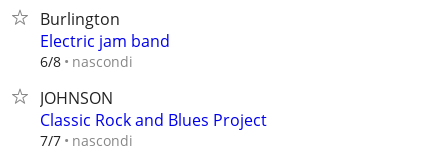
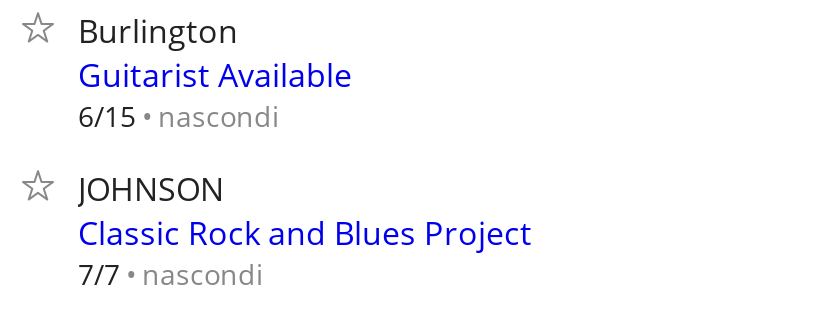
- Electric jam band
- 6/8 nascondi
+ Guitarist Available
+ 6/15 nascondi
